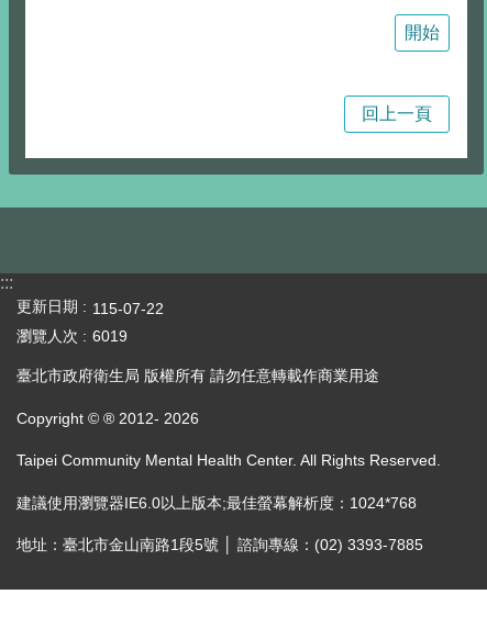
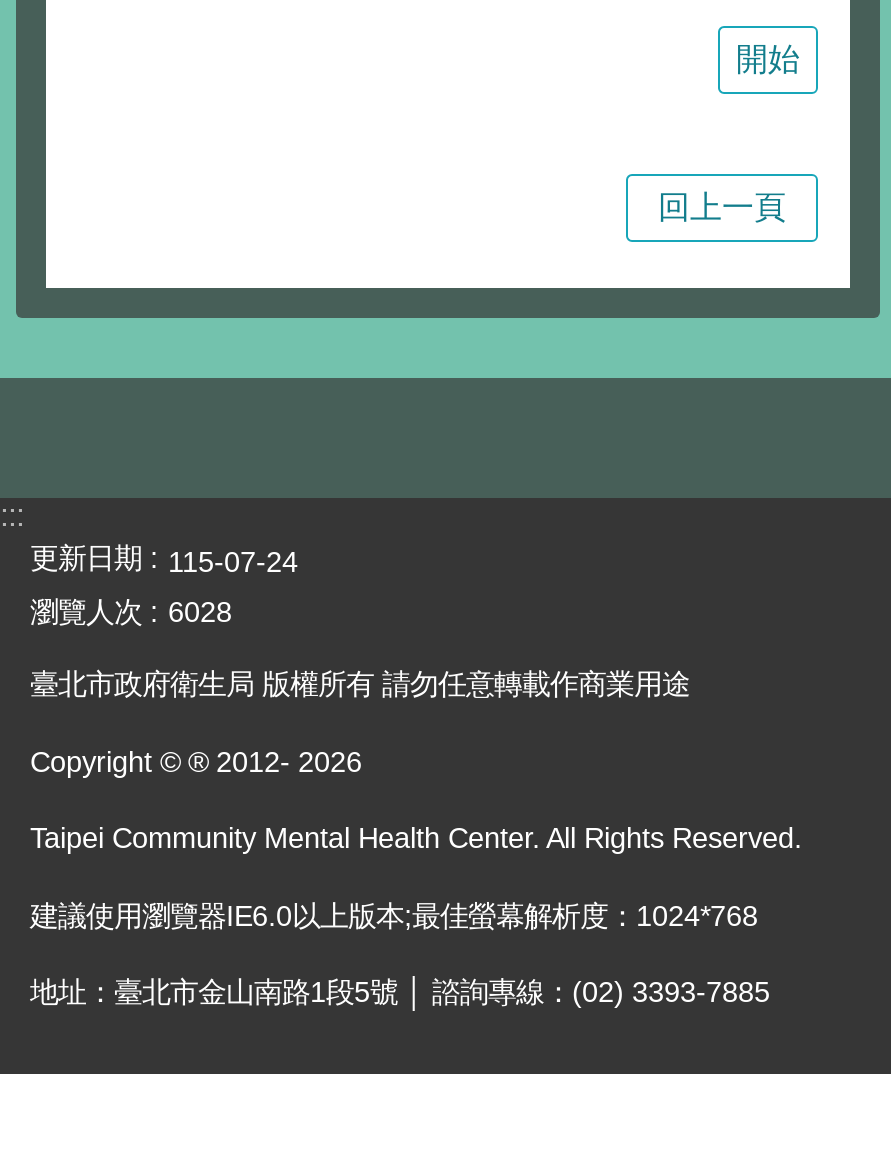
- 115-07-22
+ 115-07-24

- 瀏覽人次 6019
+ 瀏覽人次 6028
